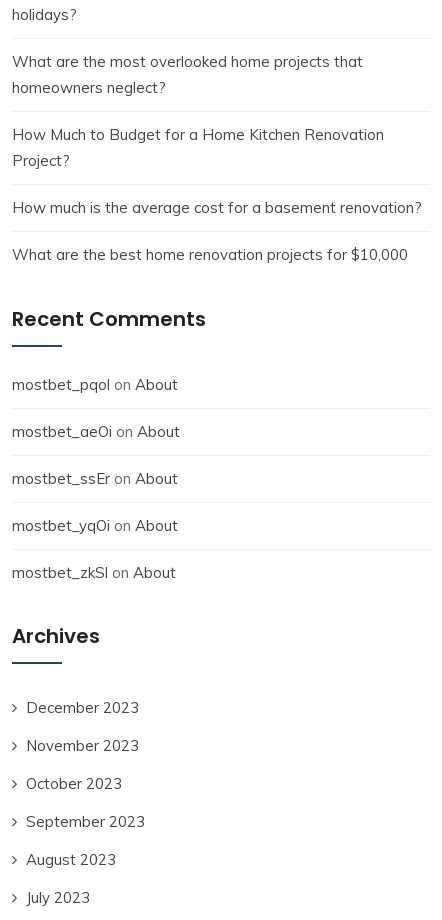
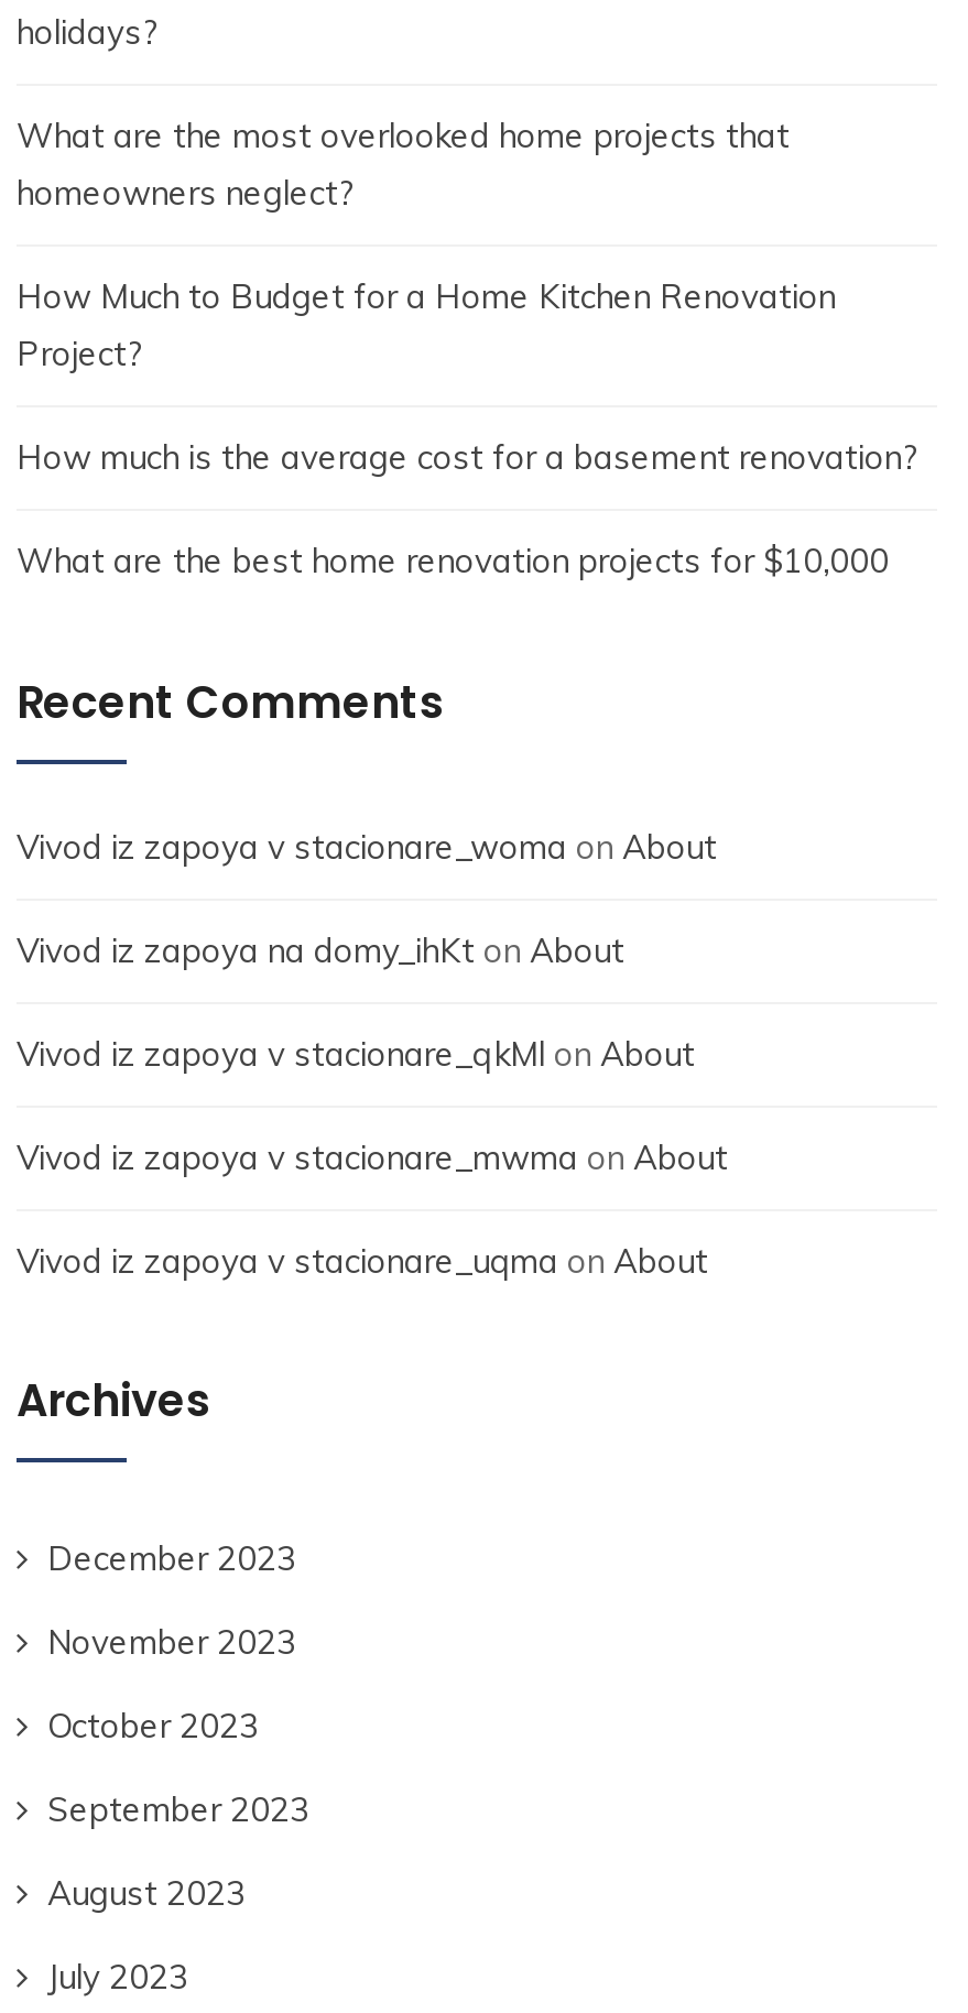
- mostbet_pqol on About
+ Vivod iz zapoya v stacionare_woma on About

- mostbet_aeOi on About
+ Vivod iz zapoya na domy_ihKt on About

- mostbet_ssEr on About
+ Vivod iz zapoya v stacionare_qkMl on About

- mostbet_yqOi on About
+ Vivod iz zapoya v stacionare_mwma on About

- mostbet_zkSl on About
+ Vivod iz zapoya v stacionare_uqma on About
